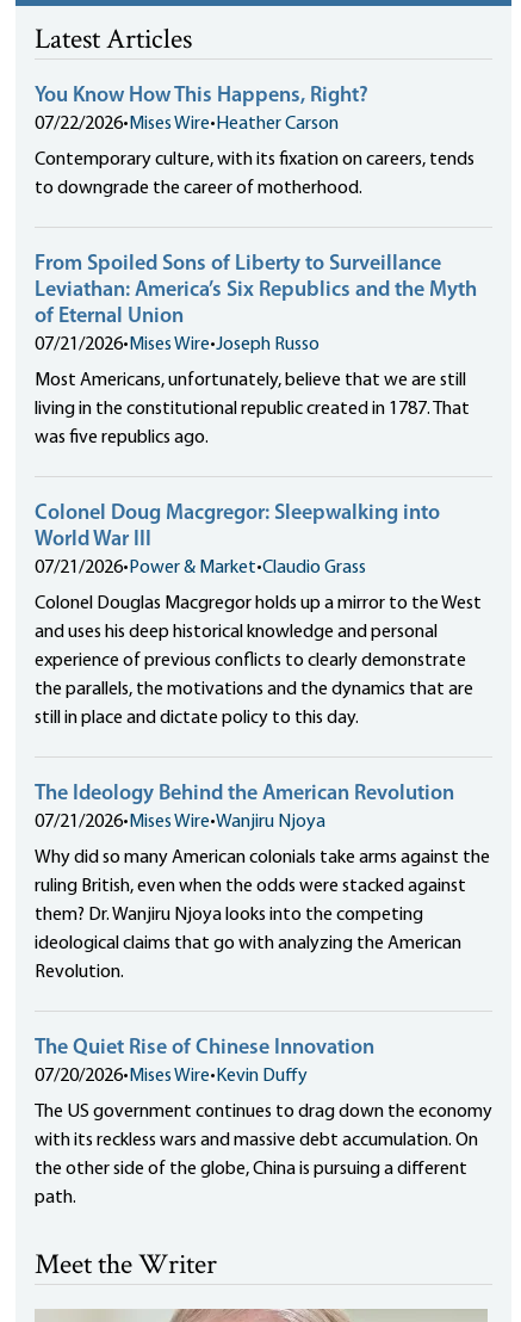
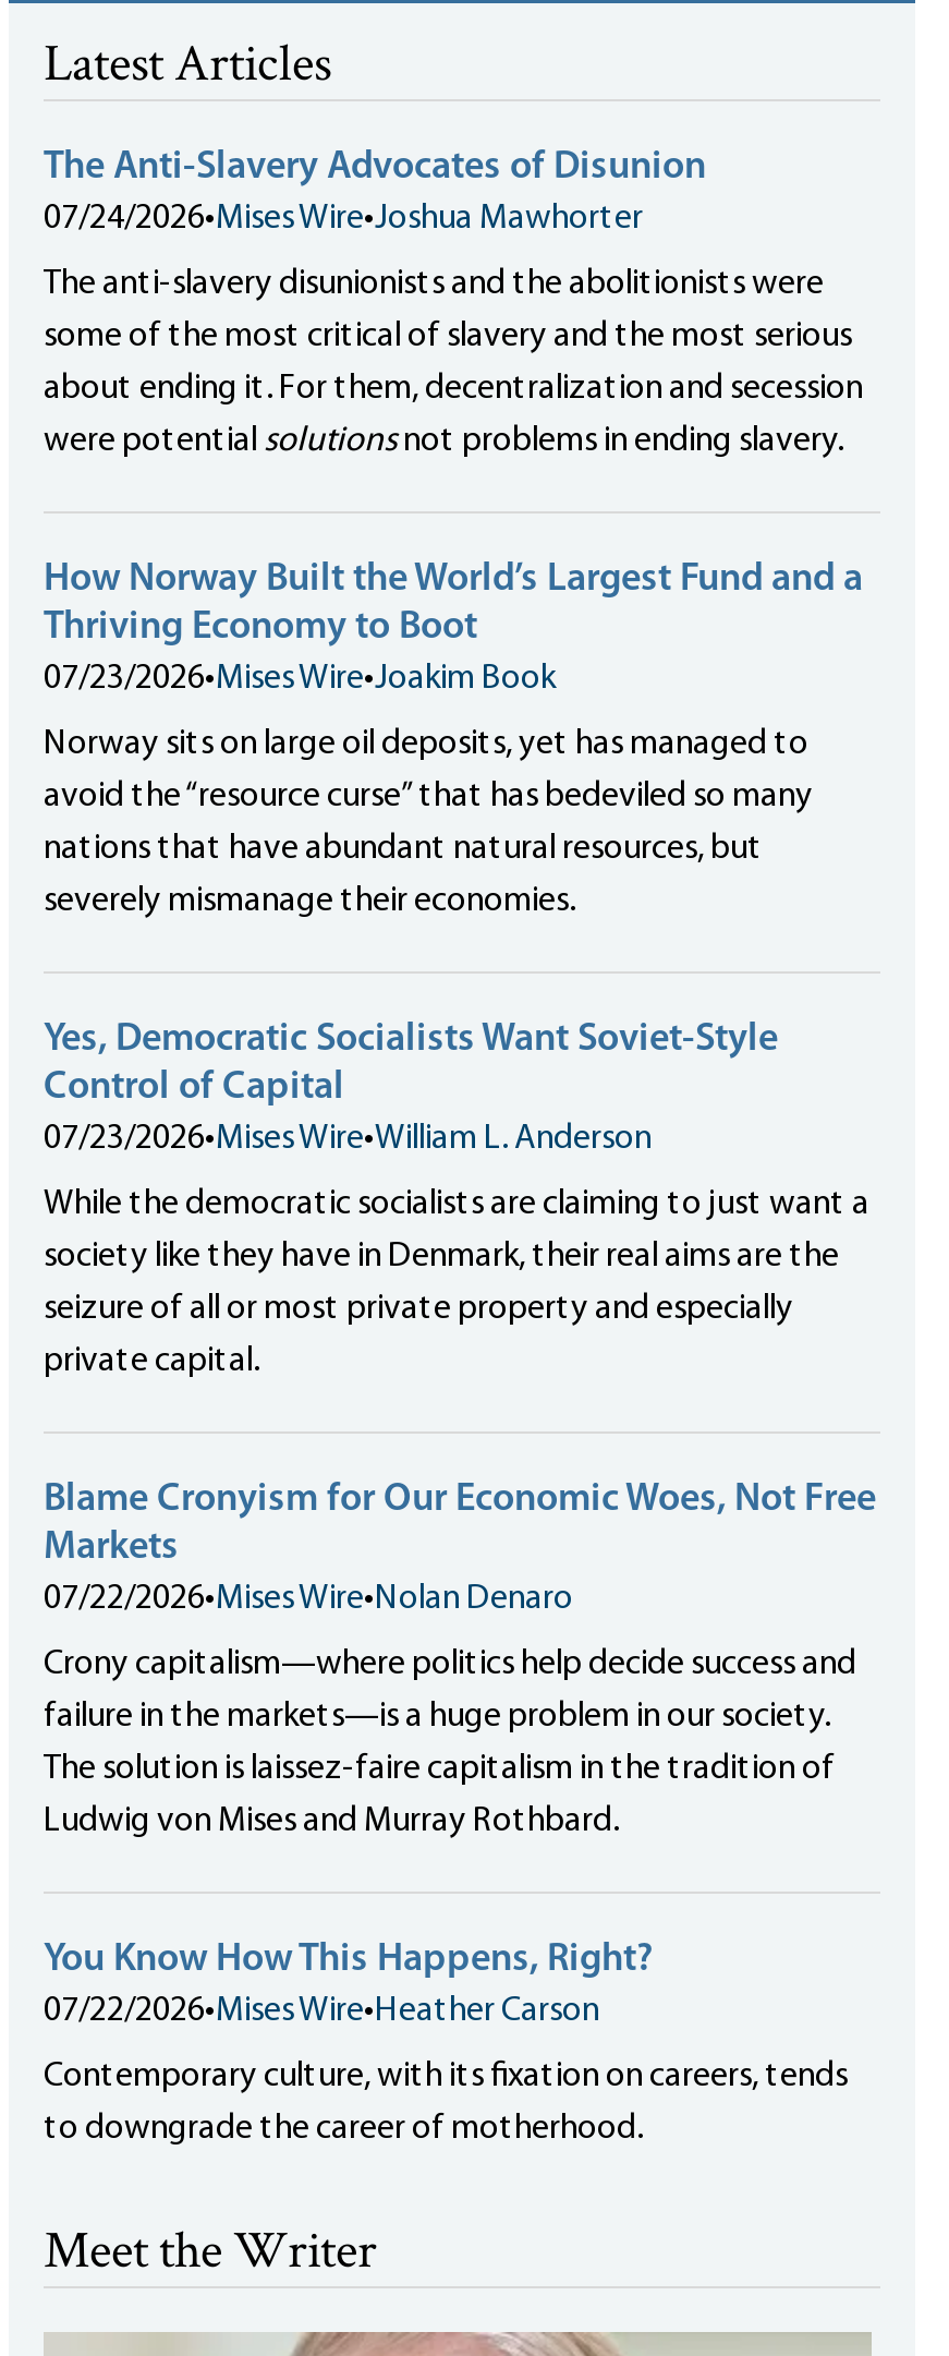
+ The Anti-Slavery Advocates of Disunion
+ 07/24/2026•Mises Wire•Joshua Mawhorter
+ The anti-slavery disunionists and the abolitionists were
+ some of the most critical of slavery and the most serious
+ about ending it. For them, decentralization and secession
+ were potential solutions not problems in ending slavery.
+ How Norway Built the World’s Largest Fund and a
+ Thriving Economy to Boot
+ 07/23/2026•Mises Wire•Joakim Book
+ Norway sits on large oil deposits, yet has managed to
+ avoid the “resource curse” that has bedeviled so many
+ nations that have abundant natural resources, but
+ severely mismanage their economies.
+ Yes, Democratic Socialists Want Soviet-Style
+ Control of Capital
+ 07/23/2026•Mises Wire•William L. Anderson
+ While the democratic socialists are claiming to just want a
+ society like they have in Denmark, their real aims are the
+ seizure of all or most private property and especially
+ private capital.
+ Blame Cronyism for Our Economic Woes, Not Free
+ Markets
+ 07/22/2026•Mises Wire•Nolan Denaro
+ Crony capitalism—where politics help decide success and
+ failure in the markets—is a huge problem in our society.
+ The solution is laissez-faire capitalism in the tradition of
+ Ludwig von Mises and Murray Rothbard.

moved down: You Know How This Happens, Right? | 07/22/2026•Mises Wire•Heather Carson | Contemporary culture, with its fixation on careers, tends | to downgrade the career of motherhood.

- From Spoiled Sons of Liberty to Surveillance
- Leviathan: America’s Six Republics and the Myth
- of Eternal Union
- 07/21/2026• Mises Wire•Joseph Russo
- Most Americans, unfortunately, believe that we are still
- living in the constitutional republic created in 1787. That
- was five republics ago.
- Colonel Doug Macgregor: Sleepwalking into
- World War III
- 07/21/2026• Power & Market•Claudio Grass
- Colonel Douglas Macgregor holds up a mirror to the West
- and uses his deep historical knowledge and personal
- experience of previous conflicts to clearly demonstrate
- the parallels, the motivations and the dynamics that are
- still in place and dictate policy to this day.
- The Ideology Behind the American Revolution
- 07/21/2026• Mises Wire•Wanjiru Njoya
- Why did so many American colonials take arms against the
- ruling British, even when the odds were stacked against
- them? Dr. Wanjiru Njoya looks into the competing
- ideological claims that go with analyzing the American
- Revolution.
- The Quiet Rise of Chinese Innovation
- 07/20/2026• Mises Wire• Kevin Duffy
- The US government continues to drag down the economy
- with its reckless wars and massive debt accumulation. On
- the other side of the globe, China is pursuing a different
- path.
